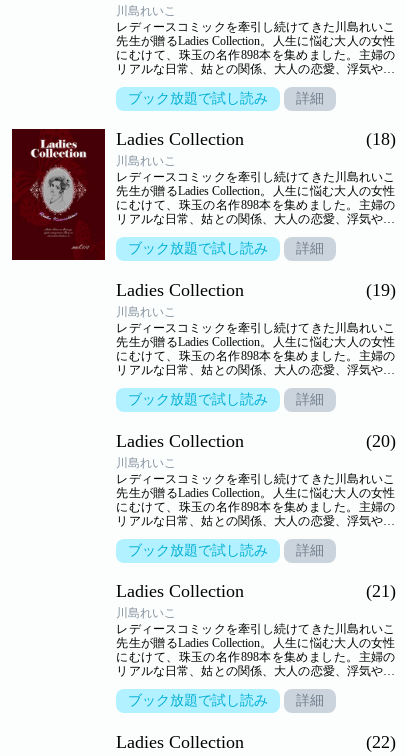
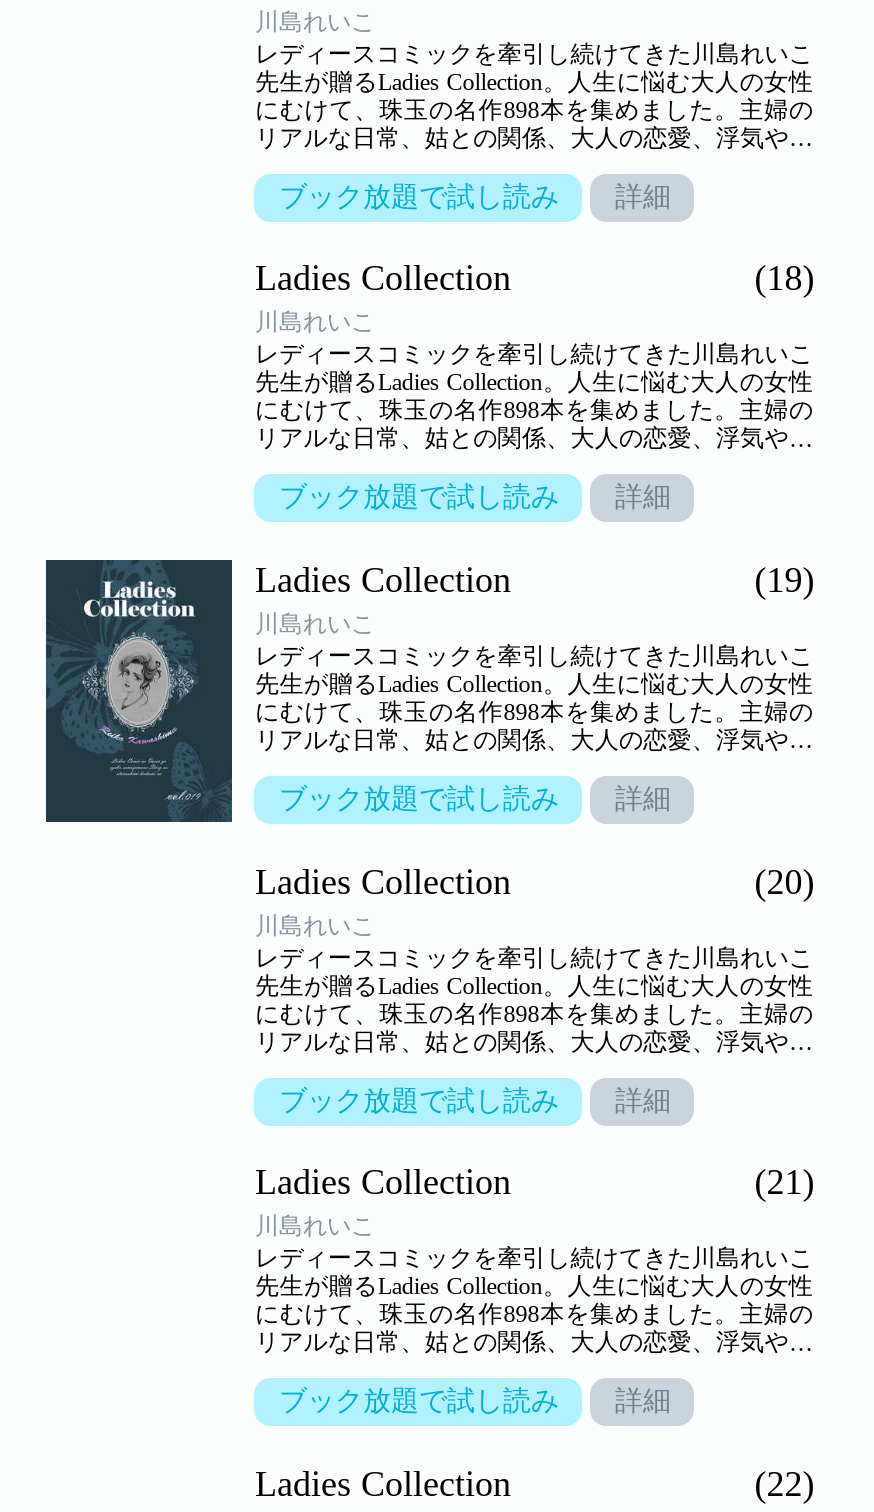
- [image]

+ [image]
